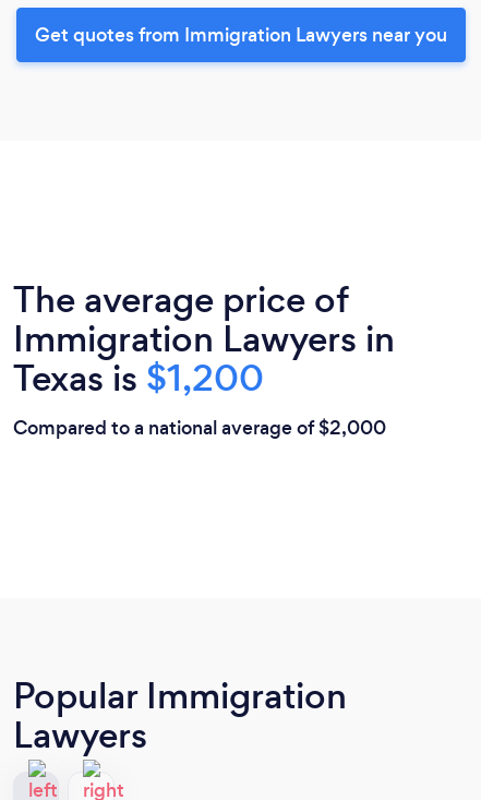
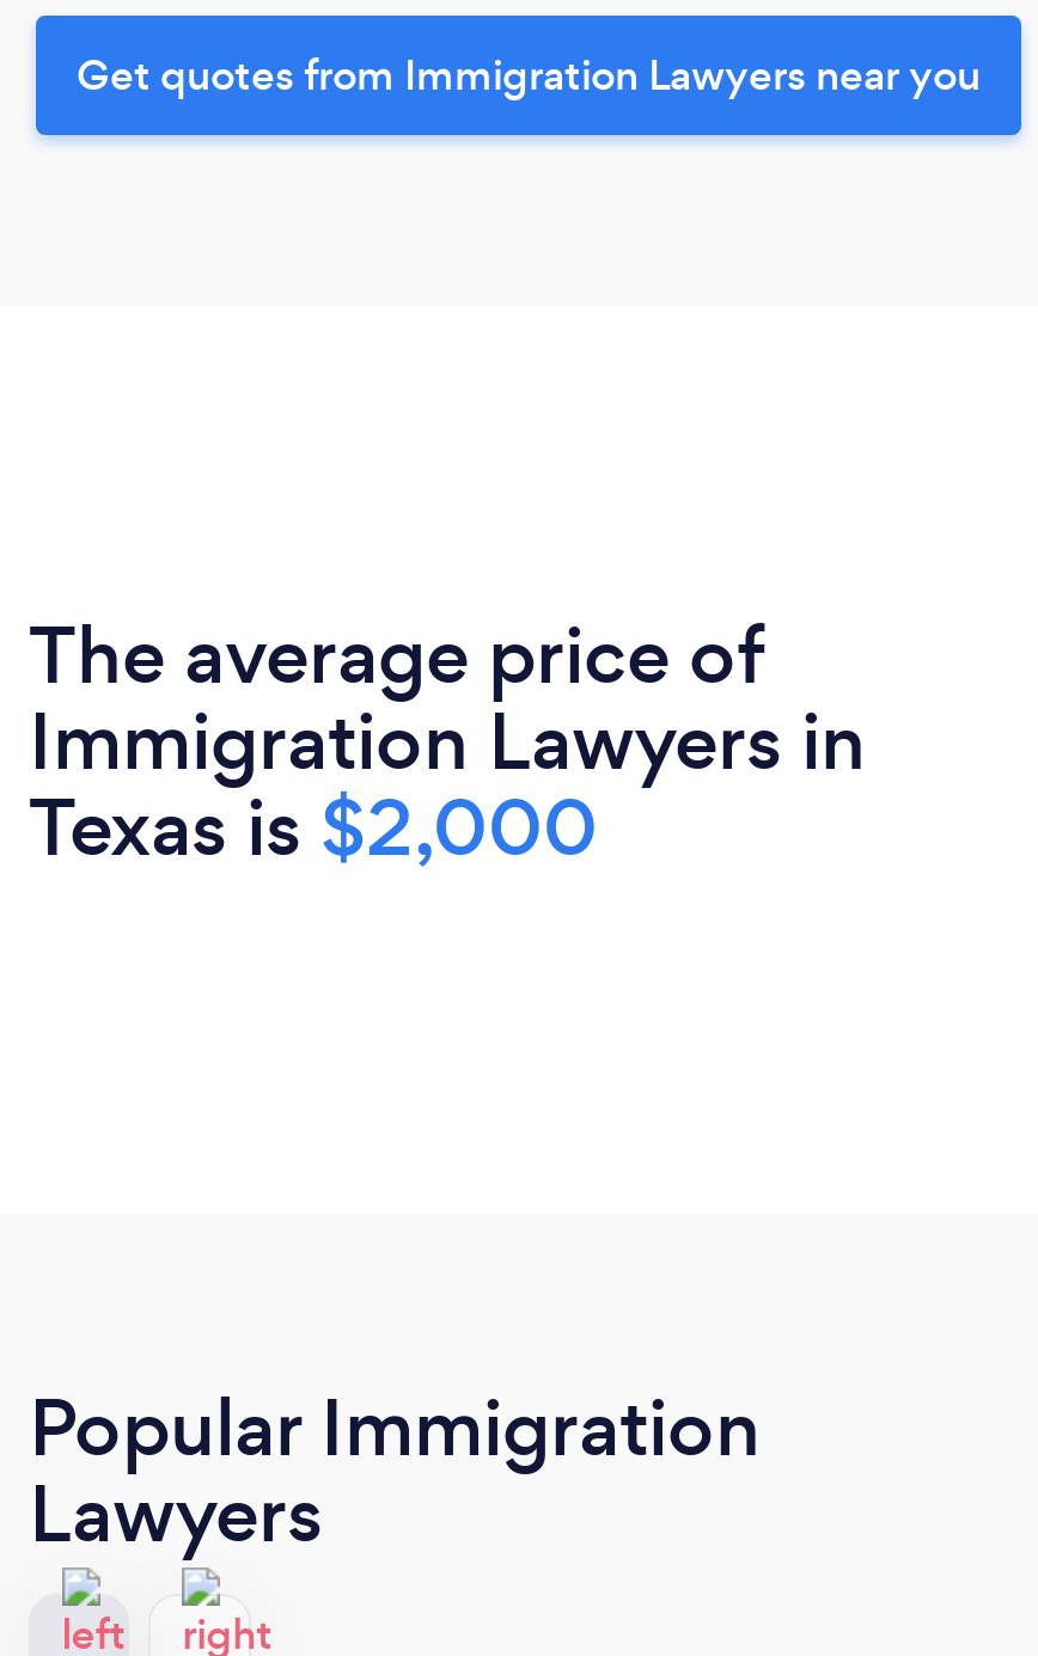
- Texas is $1,200
- Compared to a national average of $2,000
+ Texas is $2,000
